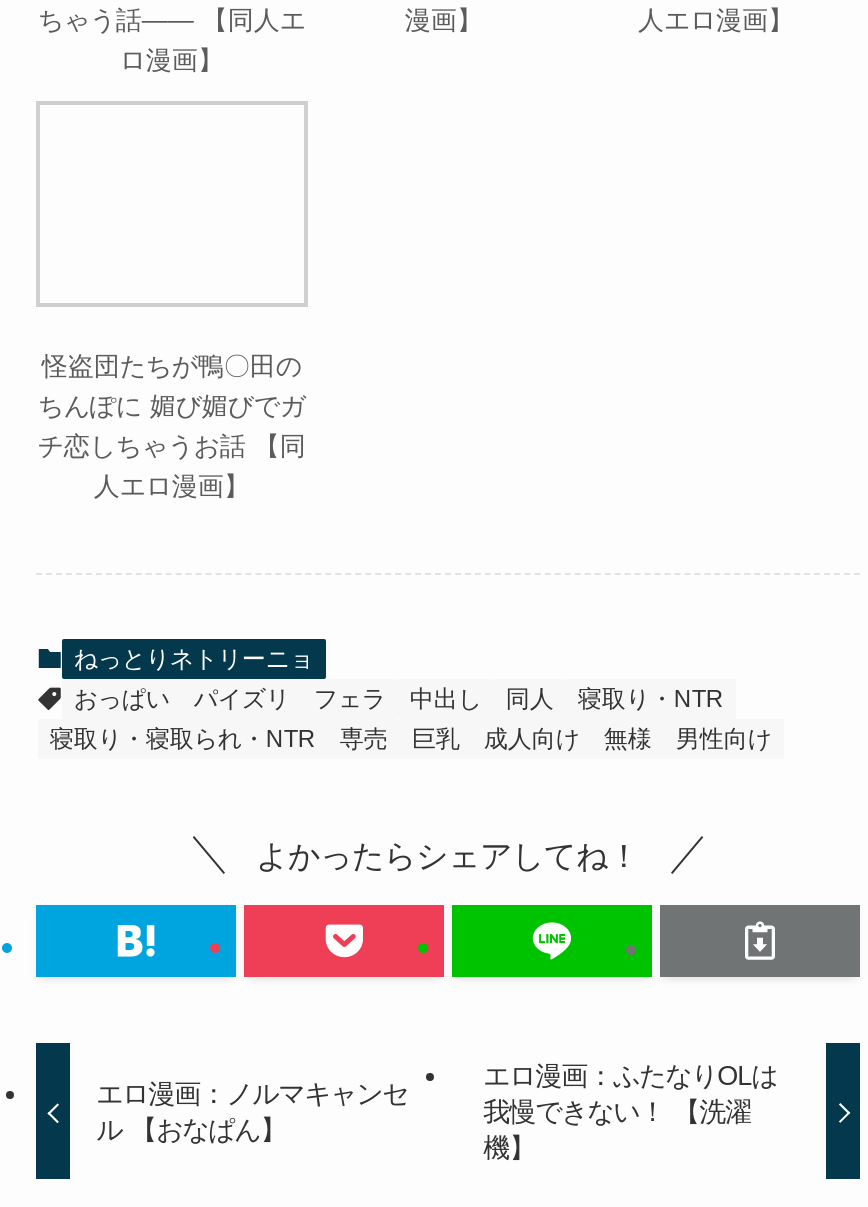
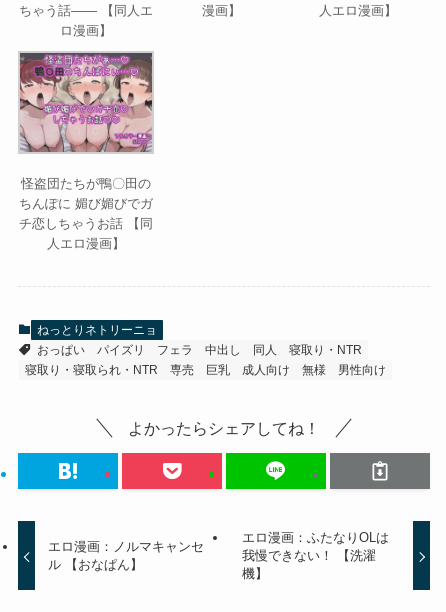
+ [image]
